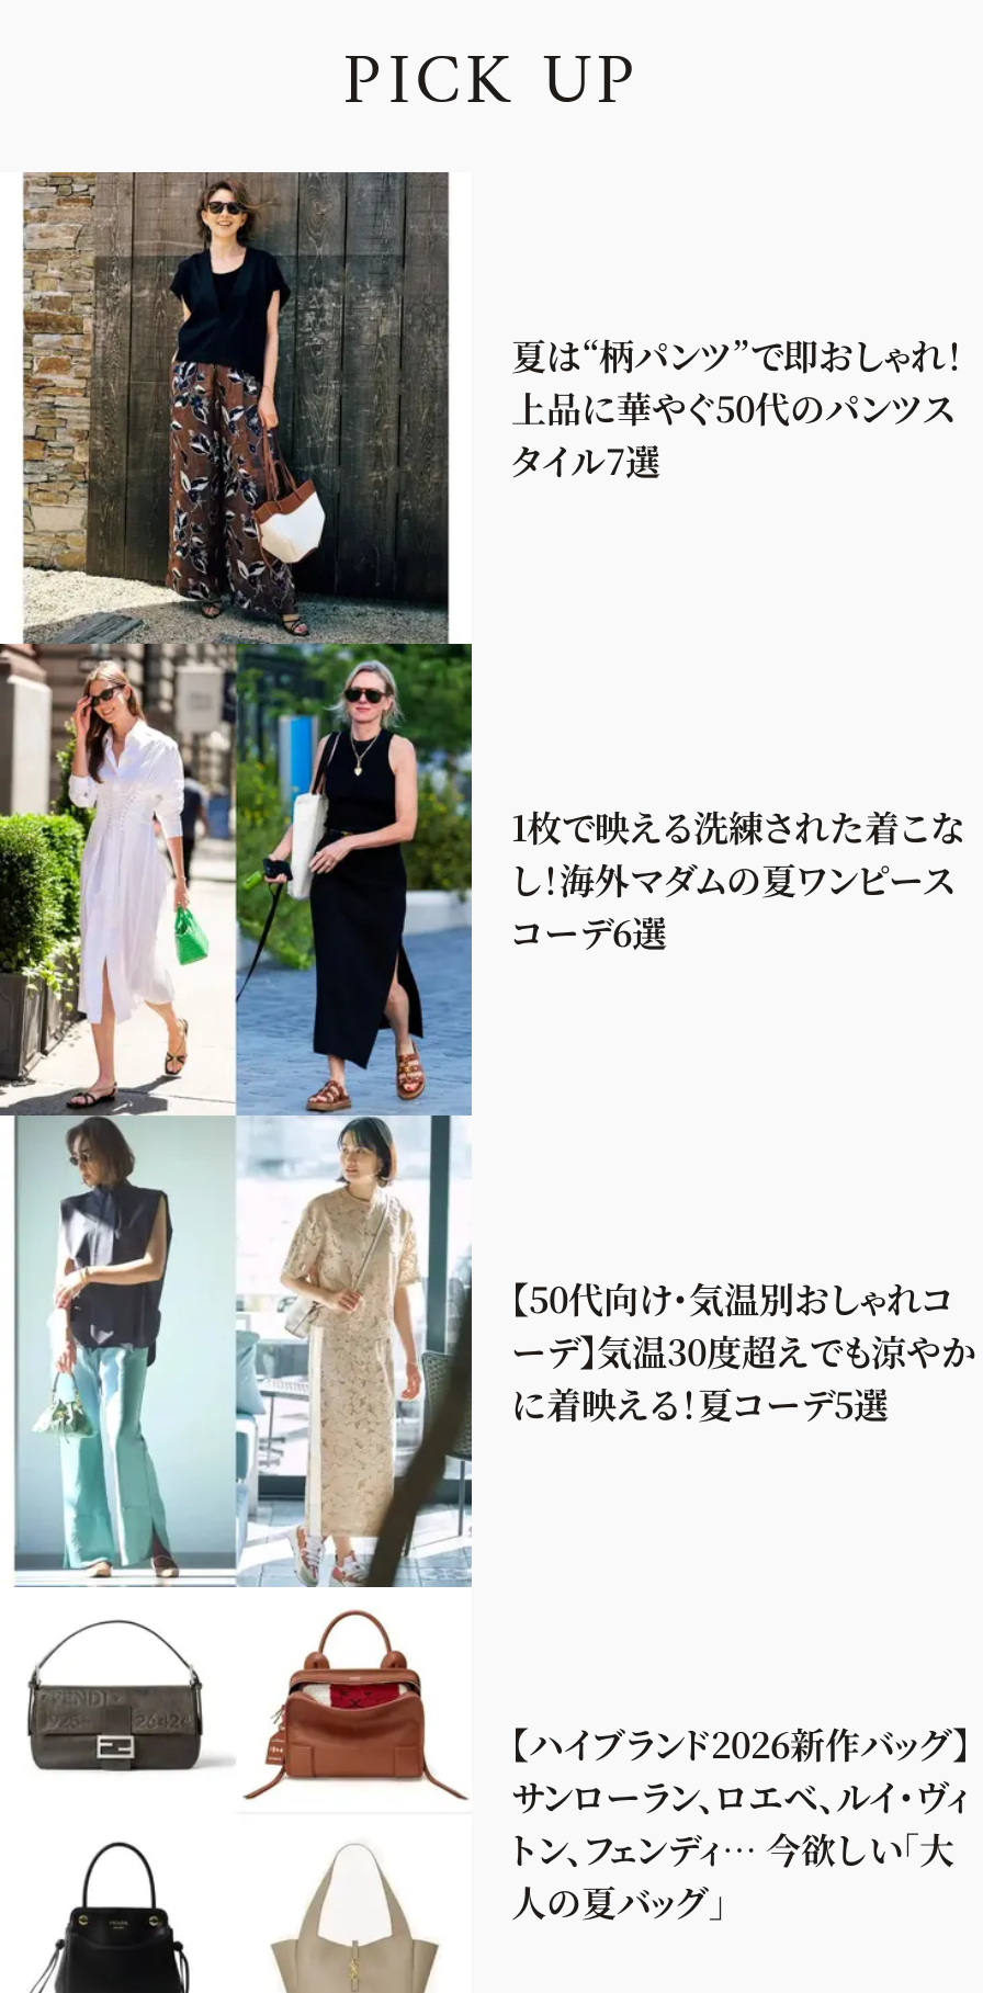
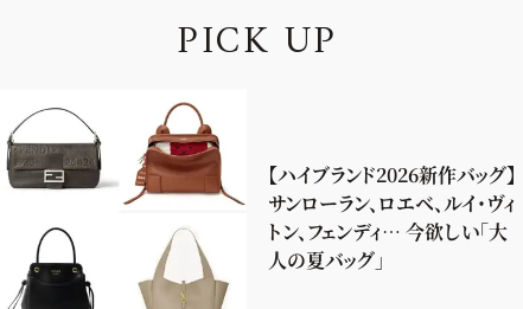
- [image]
- 夏は“柄パンツ”で即おしゃれ！
- 上品に華やぐ50代のパンツス
- タイル7選

- 1枚で映える洗練された着こな
- し！海外マダムの夏ワンピース
- コーデ6選

- 【50代向け・気温別おしゃれコ
- ーデ】気温30度超えでも涼やか
- に着映える！夏コーデ5選
